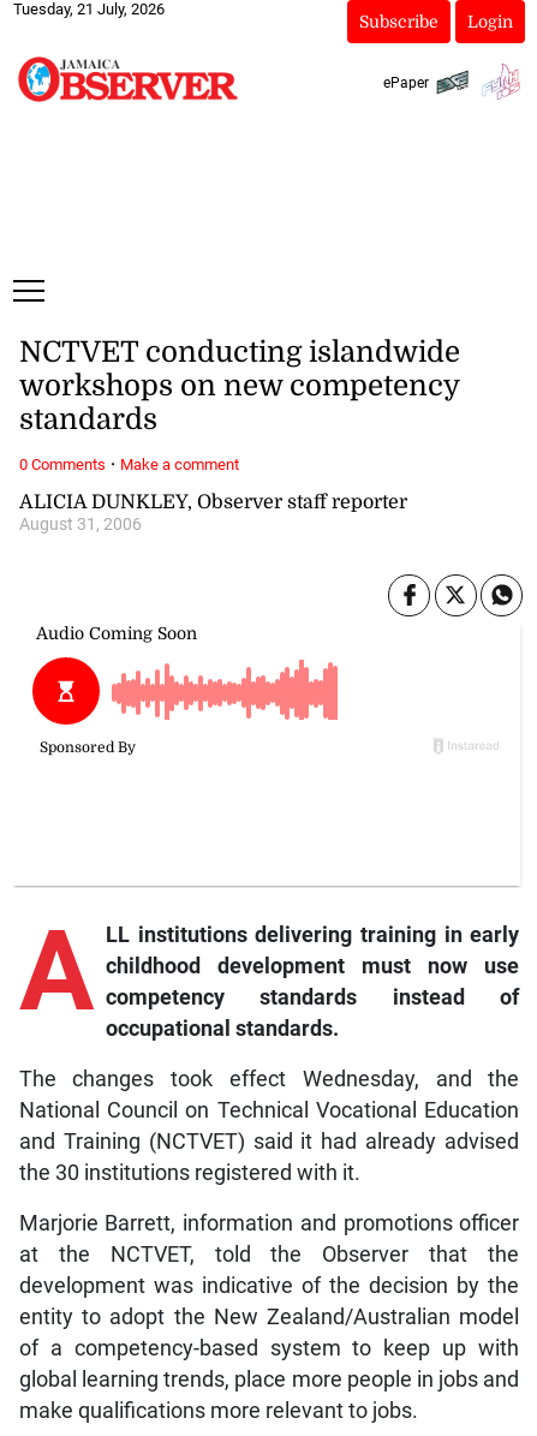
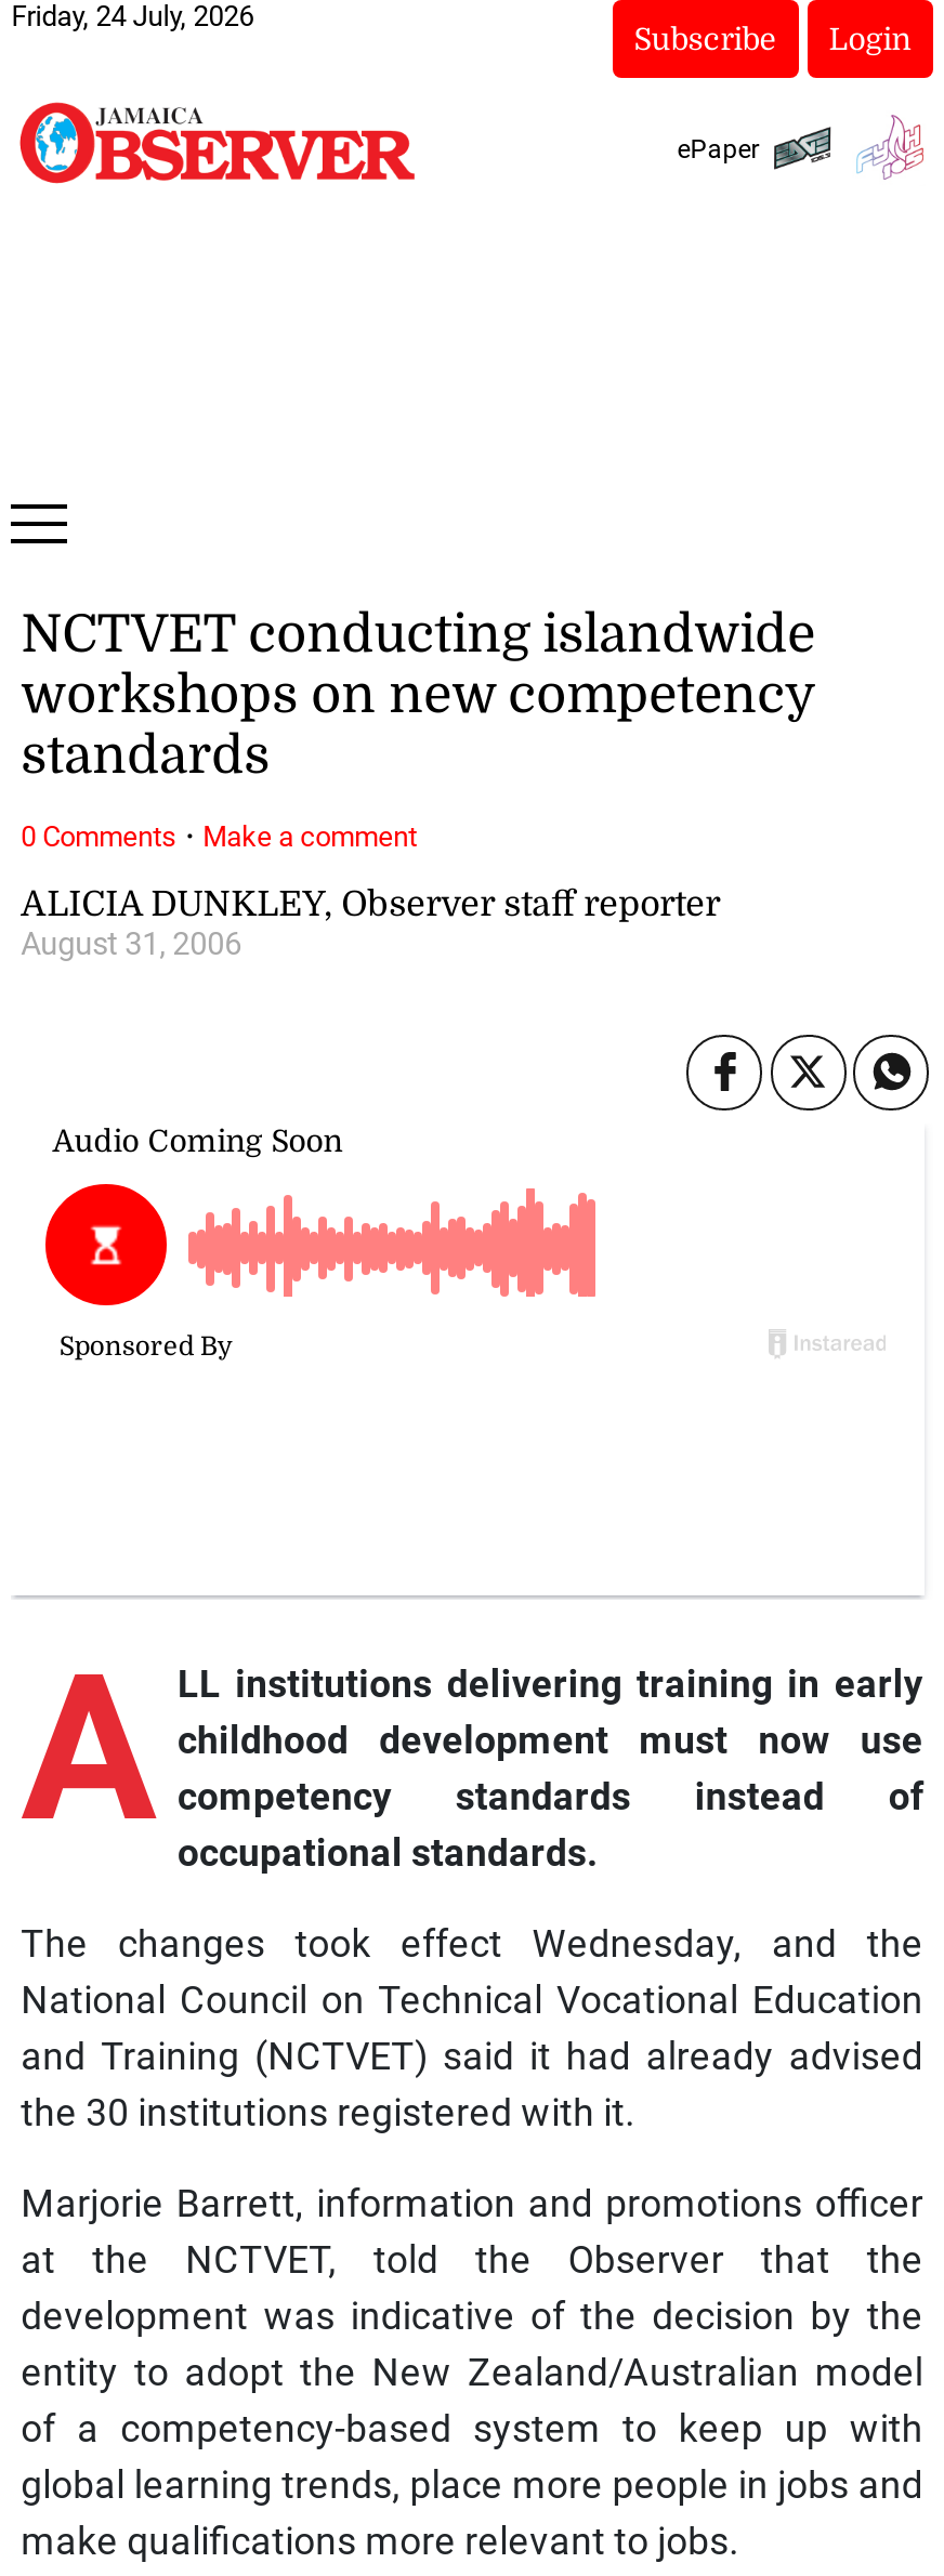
- Tuesday, 21 July, 2026
+ Friday, 24 July, 2026
